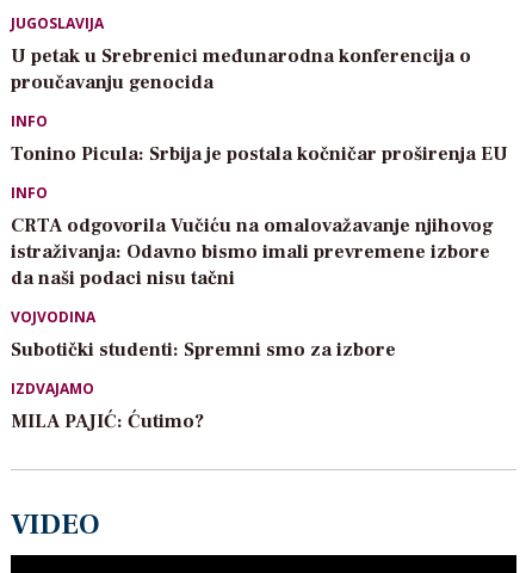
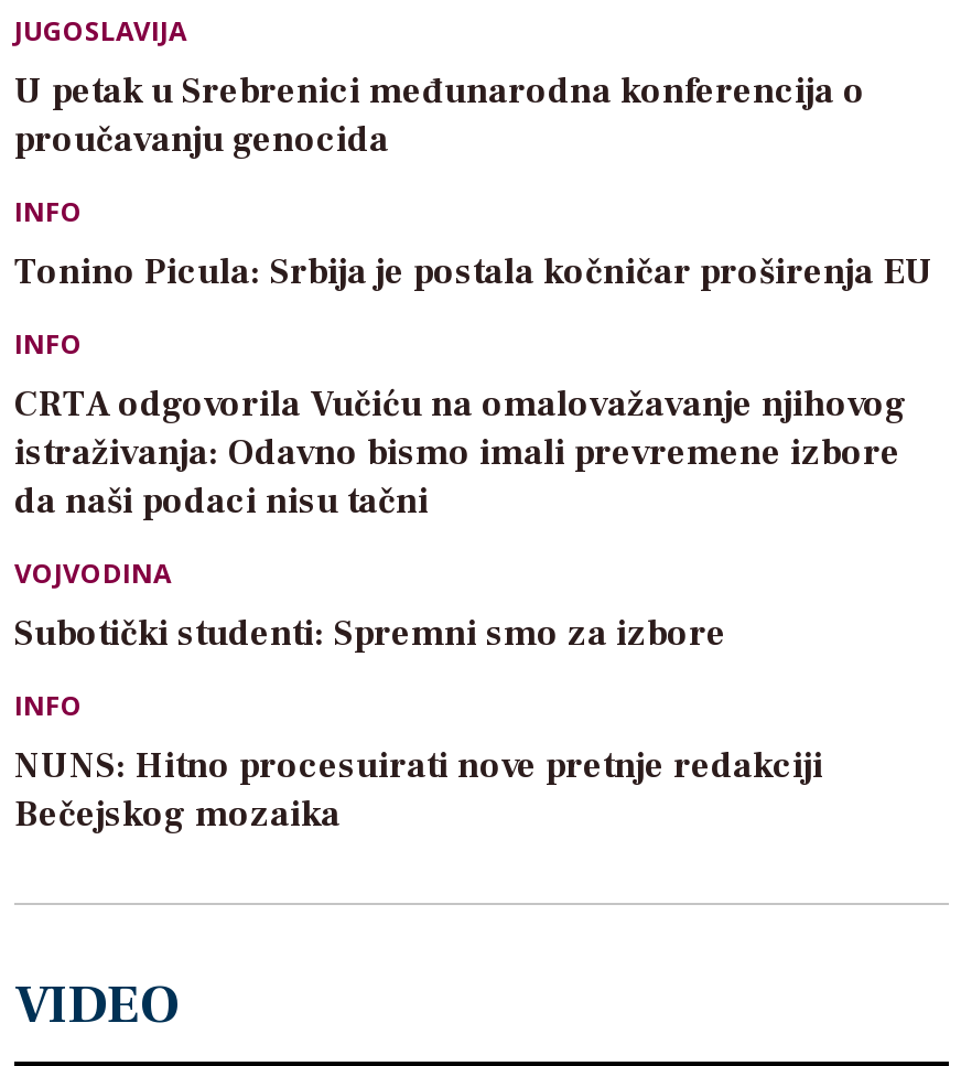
- IZDVAJAMO
- MILA PAJIĆ: Ćutimo?
+ INFO
+ NUNS: Hitno procesuirati nove pretnje redakciji
+ Bečejskog mozaika
